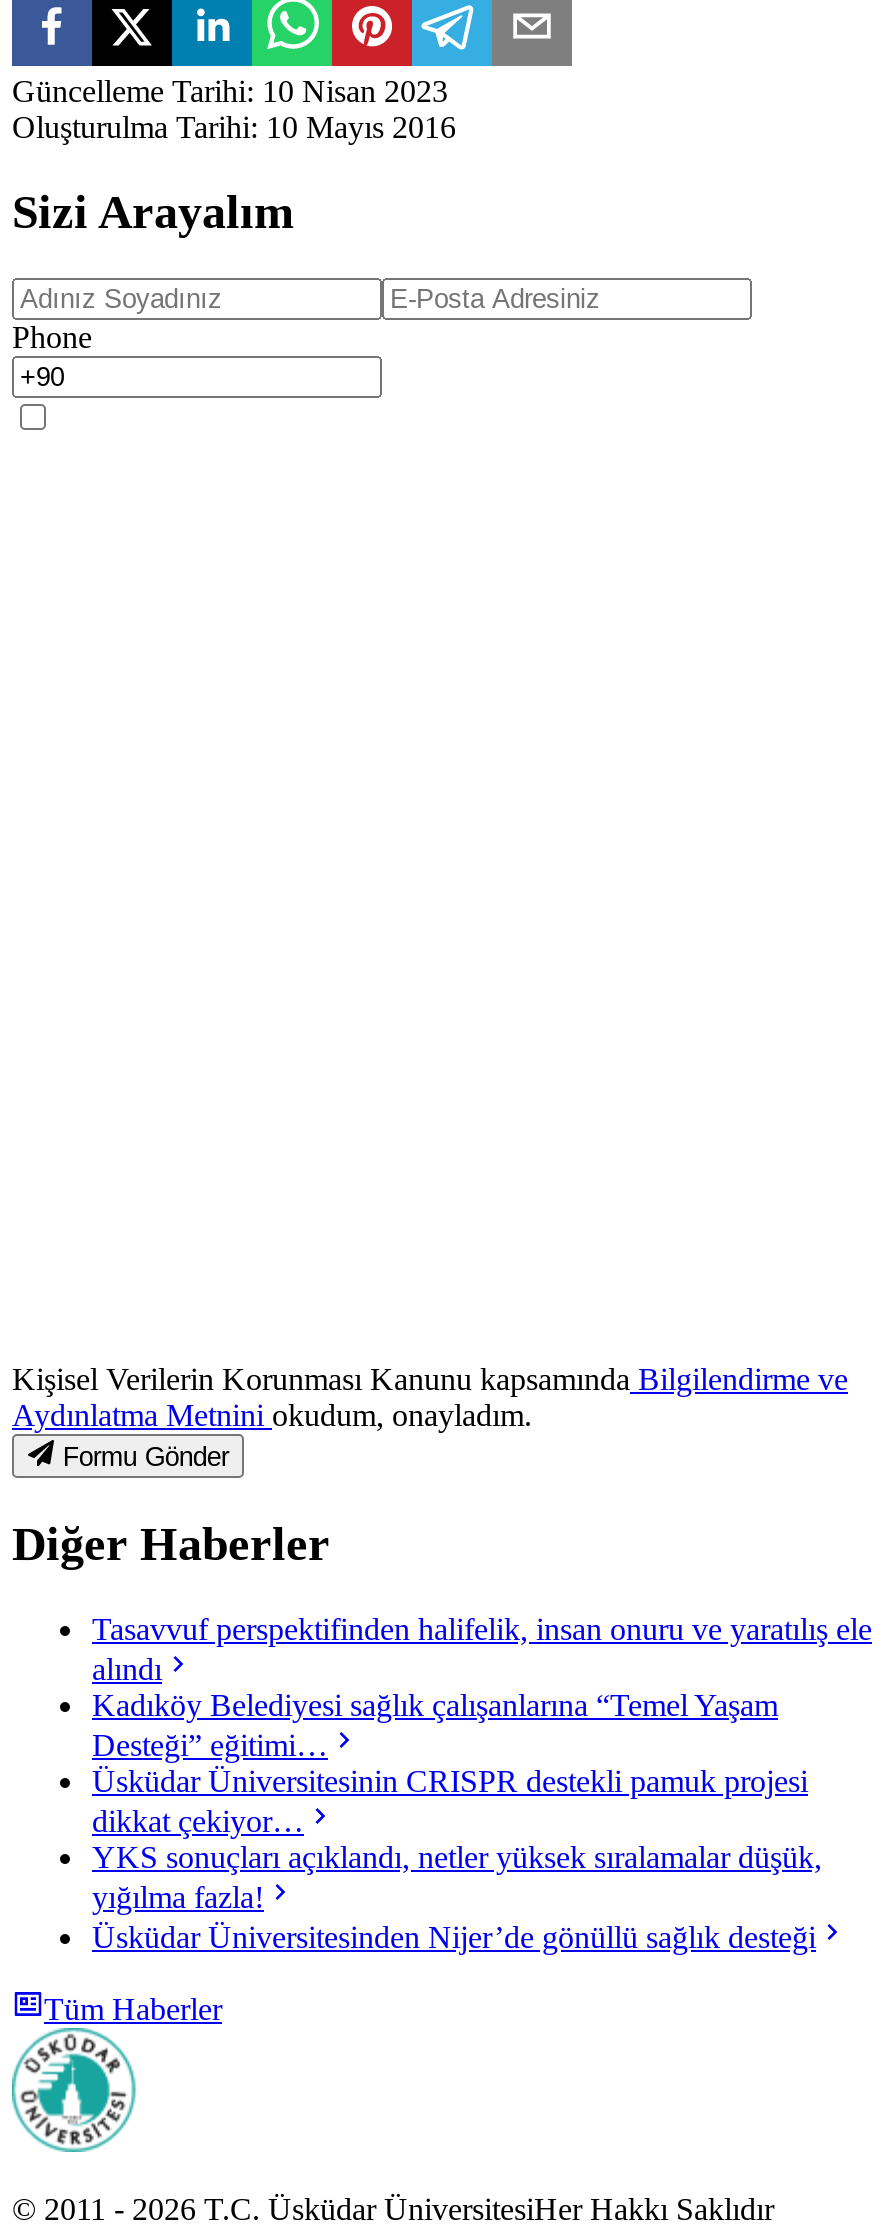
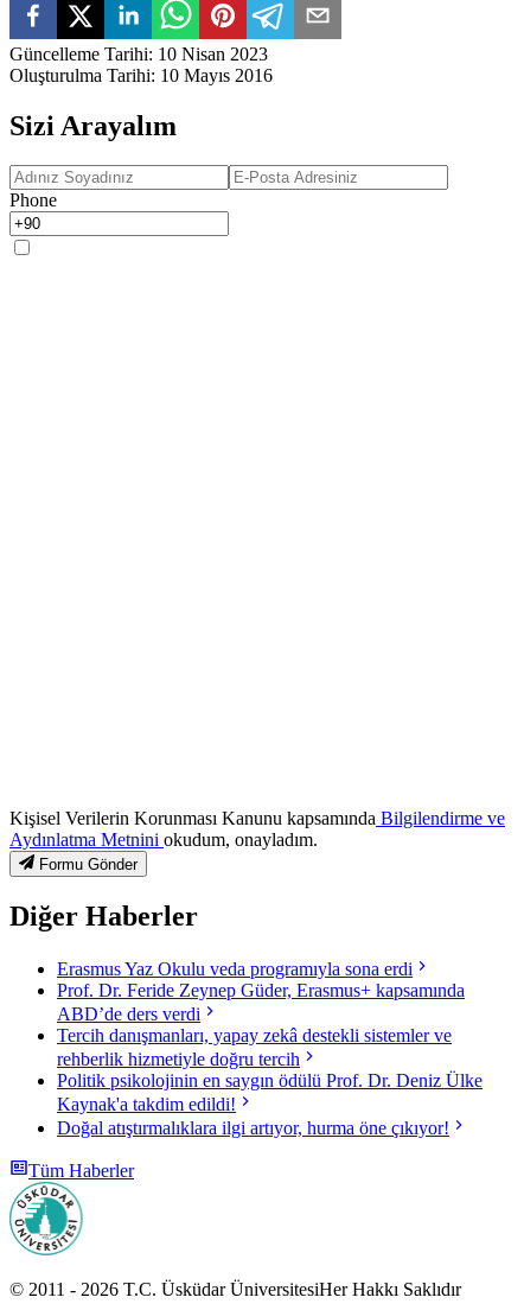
- Tasavvuf perspektifinden halifelik, insan onuru ve yaratılış ele
- alındı
- Kadıköy Belediyesi sağlık çalışanlarına “Temel Yaşam
- Desteği” eğitimi…
- Üsküdar Üniversitesinin CRISPR destekli pamuk projesi
- dikkat çekiyor…
- YKS sonuçları açıklandı, netler yüksek sıralamalar düşük,
- yığılma fazla!
- Üsküdar Üniversitesinden Nijer’de gönüllü sağlık desteği
+ Erasmus Yaz Okulu veda programıyla sona erdi
+ Prof. Dr. Feride Zeynep Güder, Erasmus+ kapsamında
+ ABD’de ders verdi
+ Tercih danışmanları, yapay zekâ destekli sistemler ve
+ rehberlik hizmetiyle doğru tercih
+ Politik psikolojinin en saygın ödülü Prof. Dr. Deniz Ülke
+ Kaynak'a takdim edildi!
+ Doğal atıştırmalıklara ilgi artıyor, hurma öne çıkıyor!
